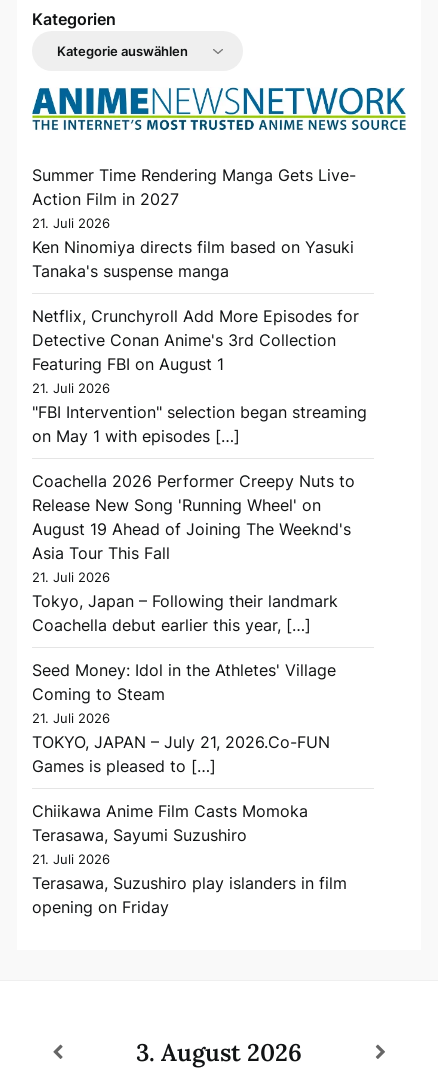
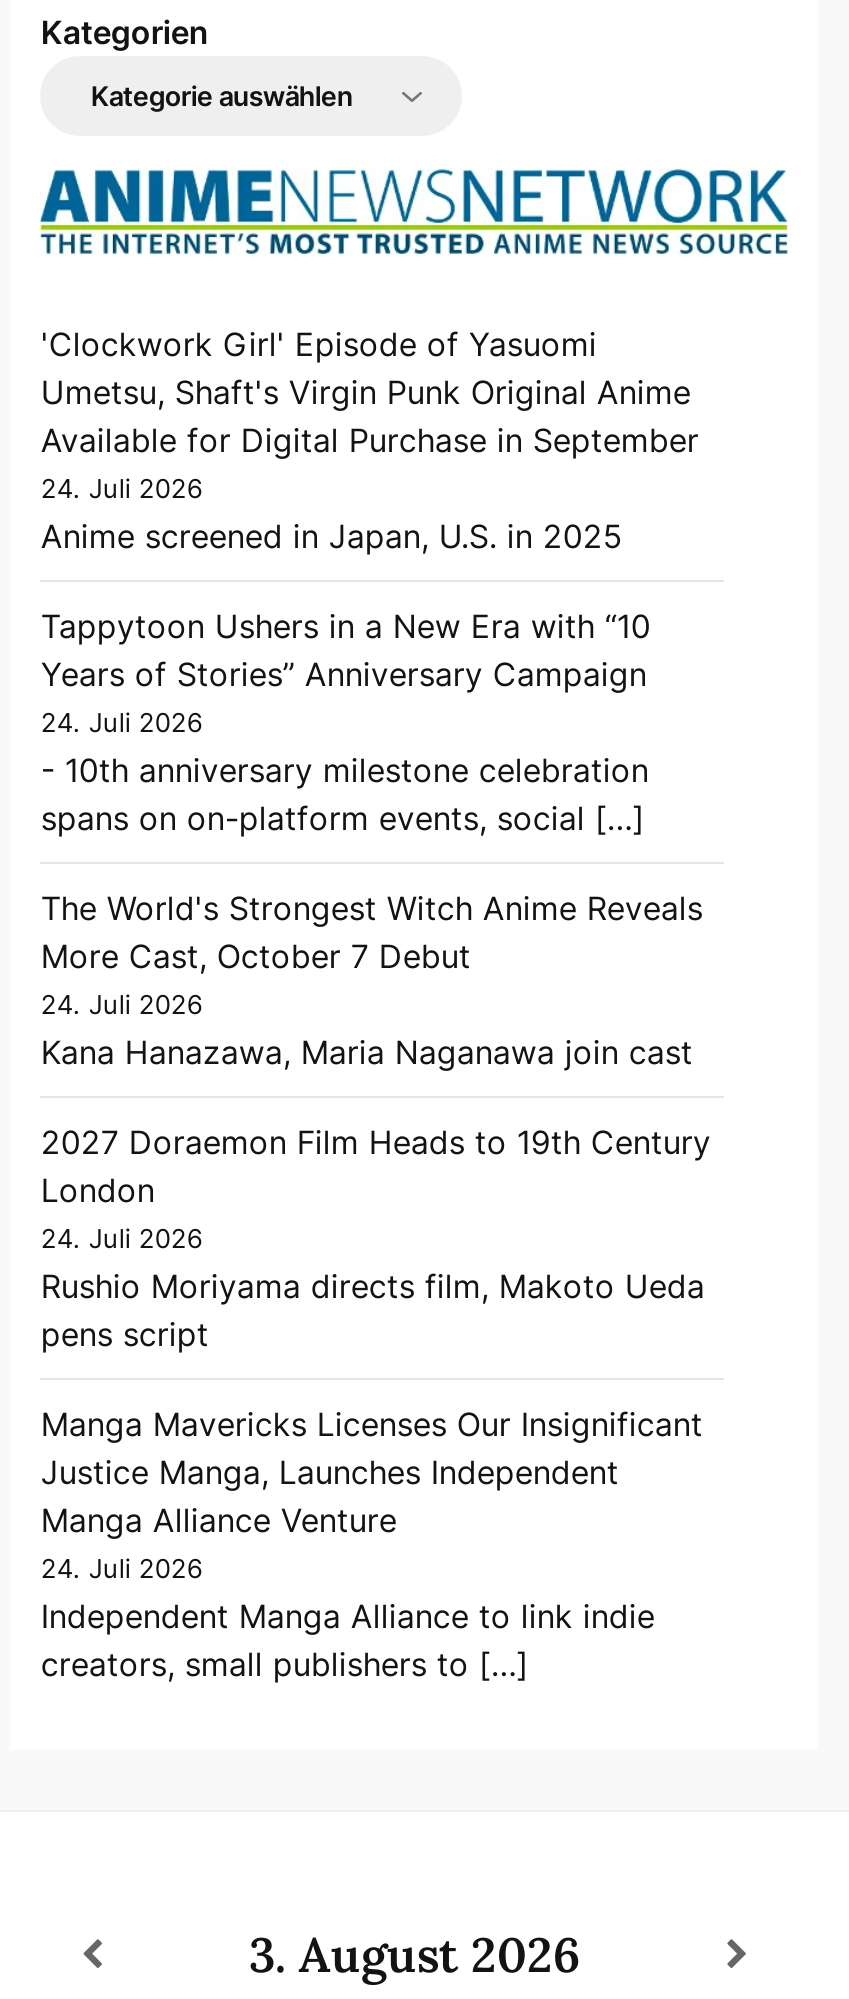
- Summer Time Rendering Manga Gets Live-
- Action Film in 2027
- 21. Juli 2026
- Ken Ninomiya directs film based on Yasuki
- Tanaka's suspense manga
+ 'Clockwork Girl' Episode of Yasuomi
+ Umetsu, Shaft's Virgin Punk Original Anime
+ Available for Digital Purchase in September
+ 24. Juli 2026
+ Anime screened in Japan, U.S. in 2025

- Netflix, Crunchyroll Add More Episodes for
- Detective Conan Anime's 3rd Collection
- Featuring FBI on August 1
- 21. Juli 2026
- "FBI Intervention" selection began streaming
- on May 1 with episodes […]
+ Tappytoon Ushers in a New Era with “10
+ Years of Stories” Anniversary Campaign
+ 24. Juli 2026
+ - 10th anniversary milestone celebration
+ spans on on-platform events, social […]

- Coachella 2026 Performer Creepy Nuts to
- Release New Song 'Running Wheel' on
- August 19 Ahead of Joining The Weeknd's
- Asia Tour This Fall
- 21. Juli 2026
- Tokyo, Japan – Following their landmark
- Coachella debut earlier this year, […]
+ The World's Strongest Witch Anime Reveals
+ More Cast, October 7 Debut
+ 24. Juli 2026
+ Kana Hanazawa, Maria Naganawa join cast

- Seed Money: Idol in the Athletes' Village
- Coming to Steam
- 21. Juli 2026
- TOKYO, JAPAN – July 21, 2026.Co-FUN
- Games is pleased to […]
+ 2027 Doraemon Film Heads to 19th Century
+ London
+ 24. Juli 2026
+ Rushio Moriyama directs film, Makoto Ueda
+ pens script

- Chiikawa Anime Film Casts Momoka
- Terasawa, Sayumi Suzushiro
- 21. Juli 2026
- Terasawa, Suzushiro play islanders in film
- opening on Friday
+ Manga Mavericks Licenses Our Insignificant
+ Justice Manga, Launches Independent
+ Manga Alliance Venture
+ 24. Juli 2026
+ Independent Manga Alliance to link indie
+ creators, small publishers to […]
